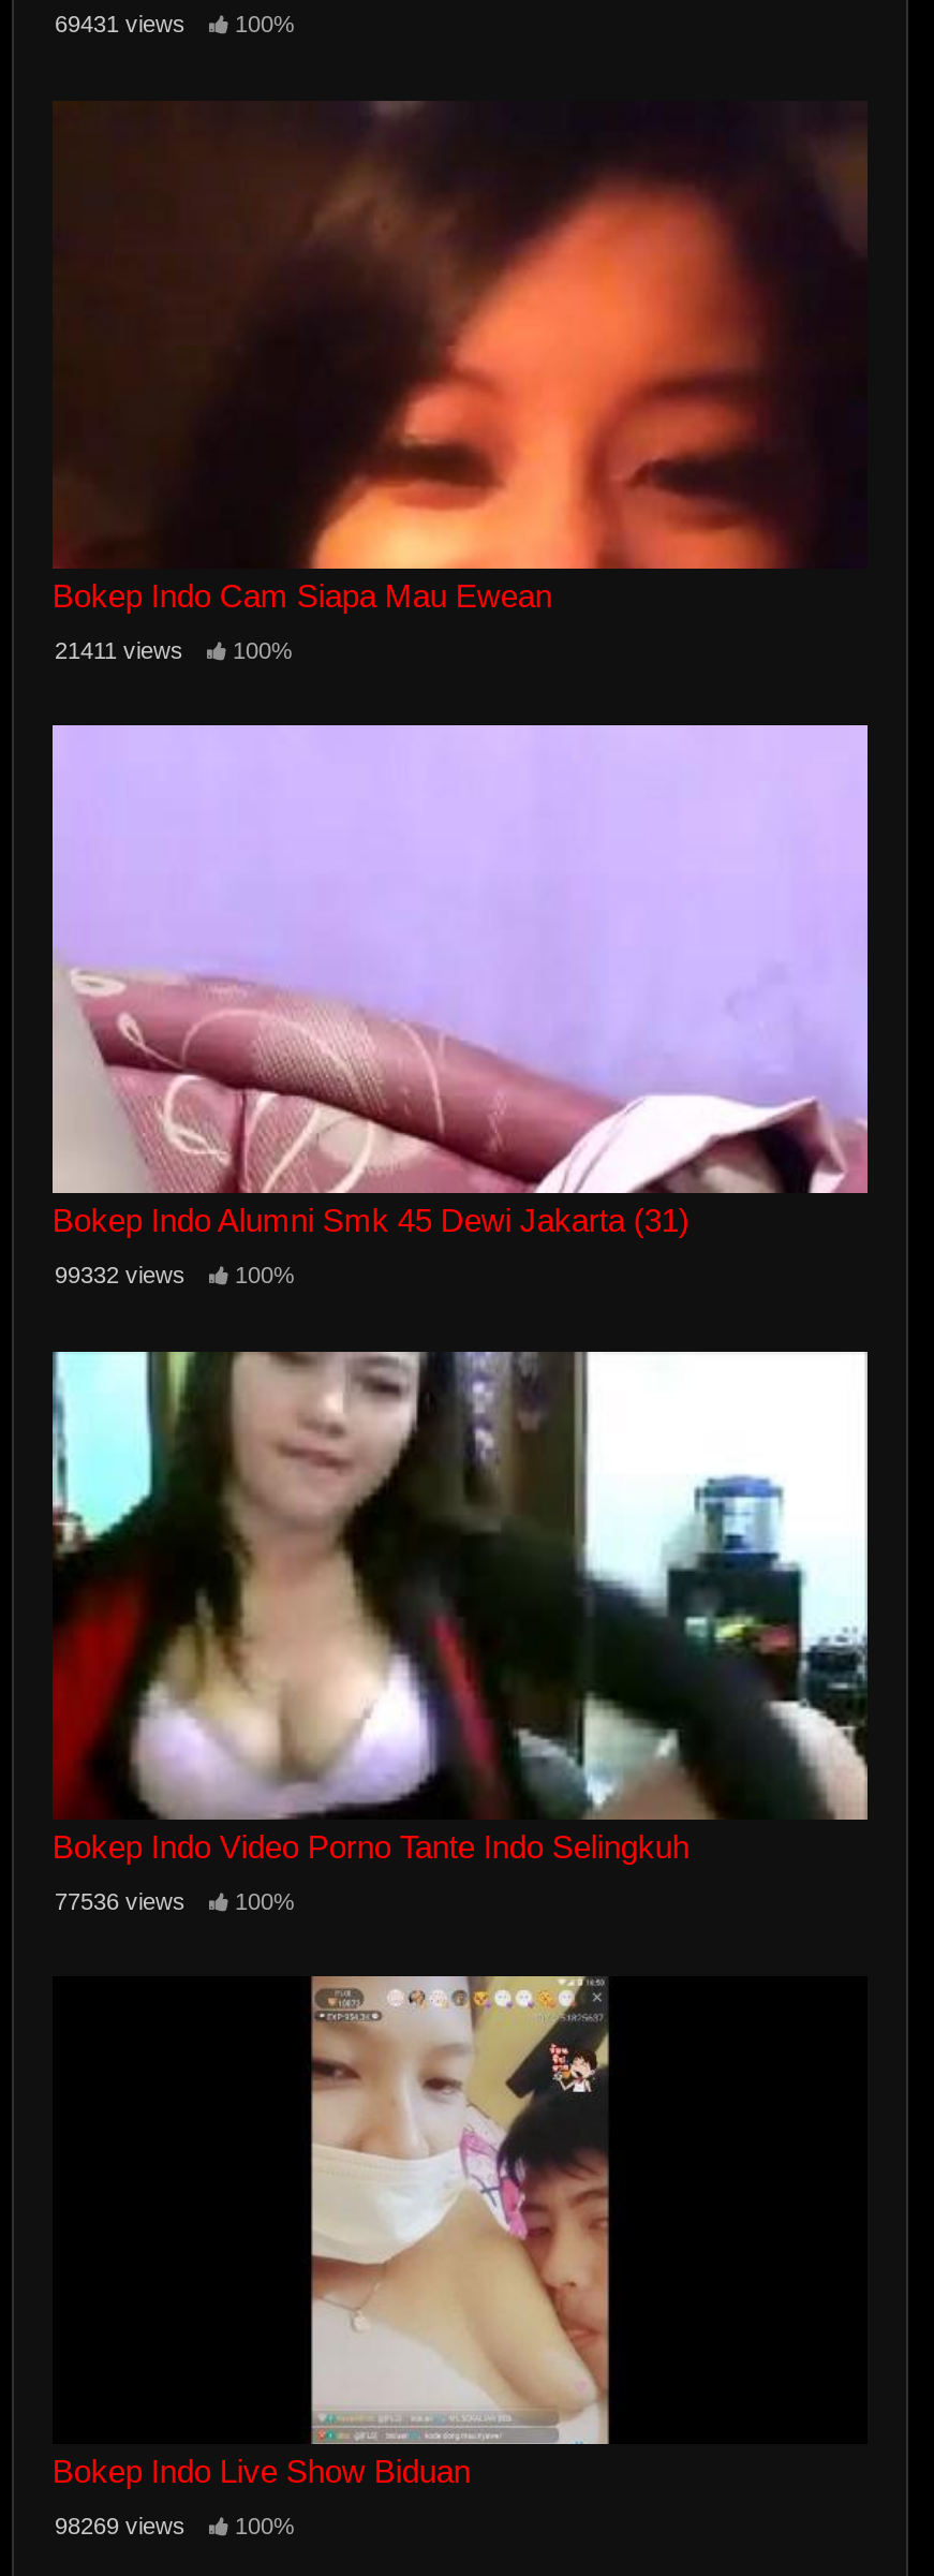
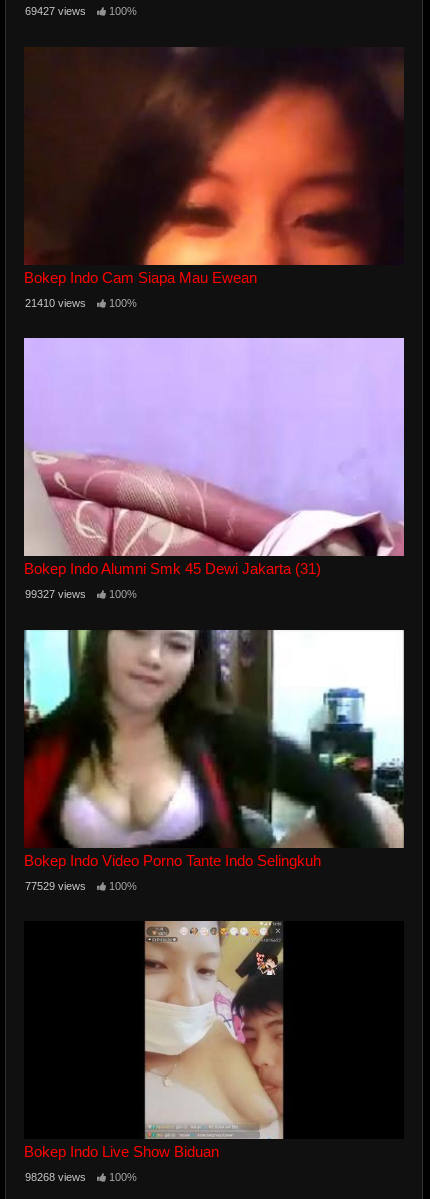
- 69431 views 100%
+ 69427 views 100%

- 21411 views 100%
+ 21410 views 100%

- 99332 views 100%
+ 99327 views 100%

- 77536 views 100%
+ 77529 views 100%

- 98269 views 100%
+ 98268 views 100%
